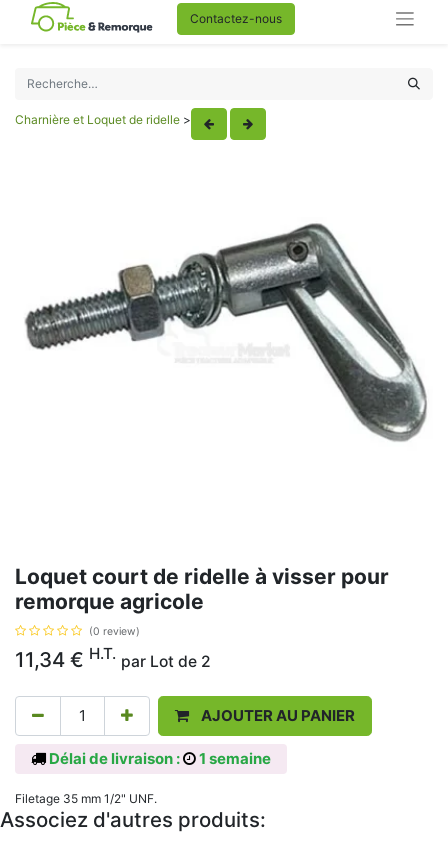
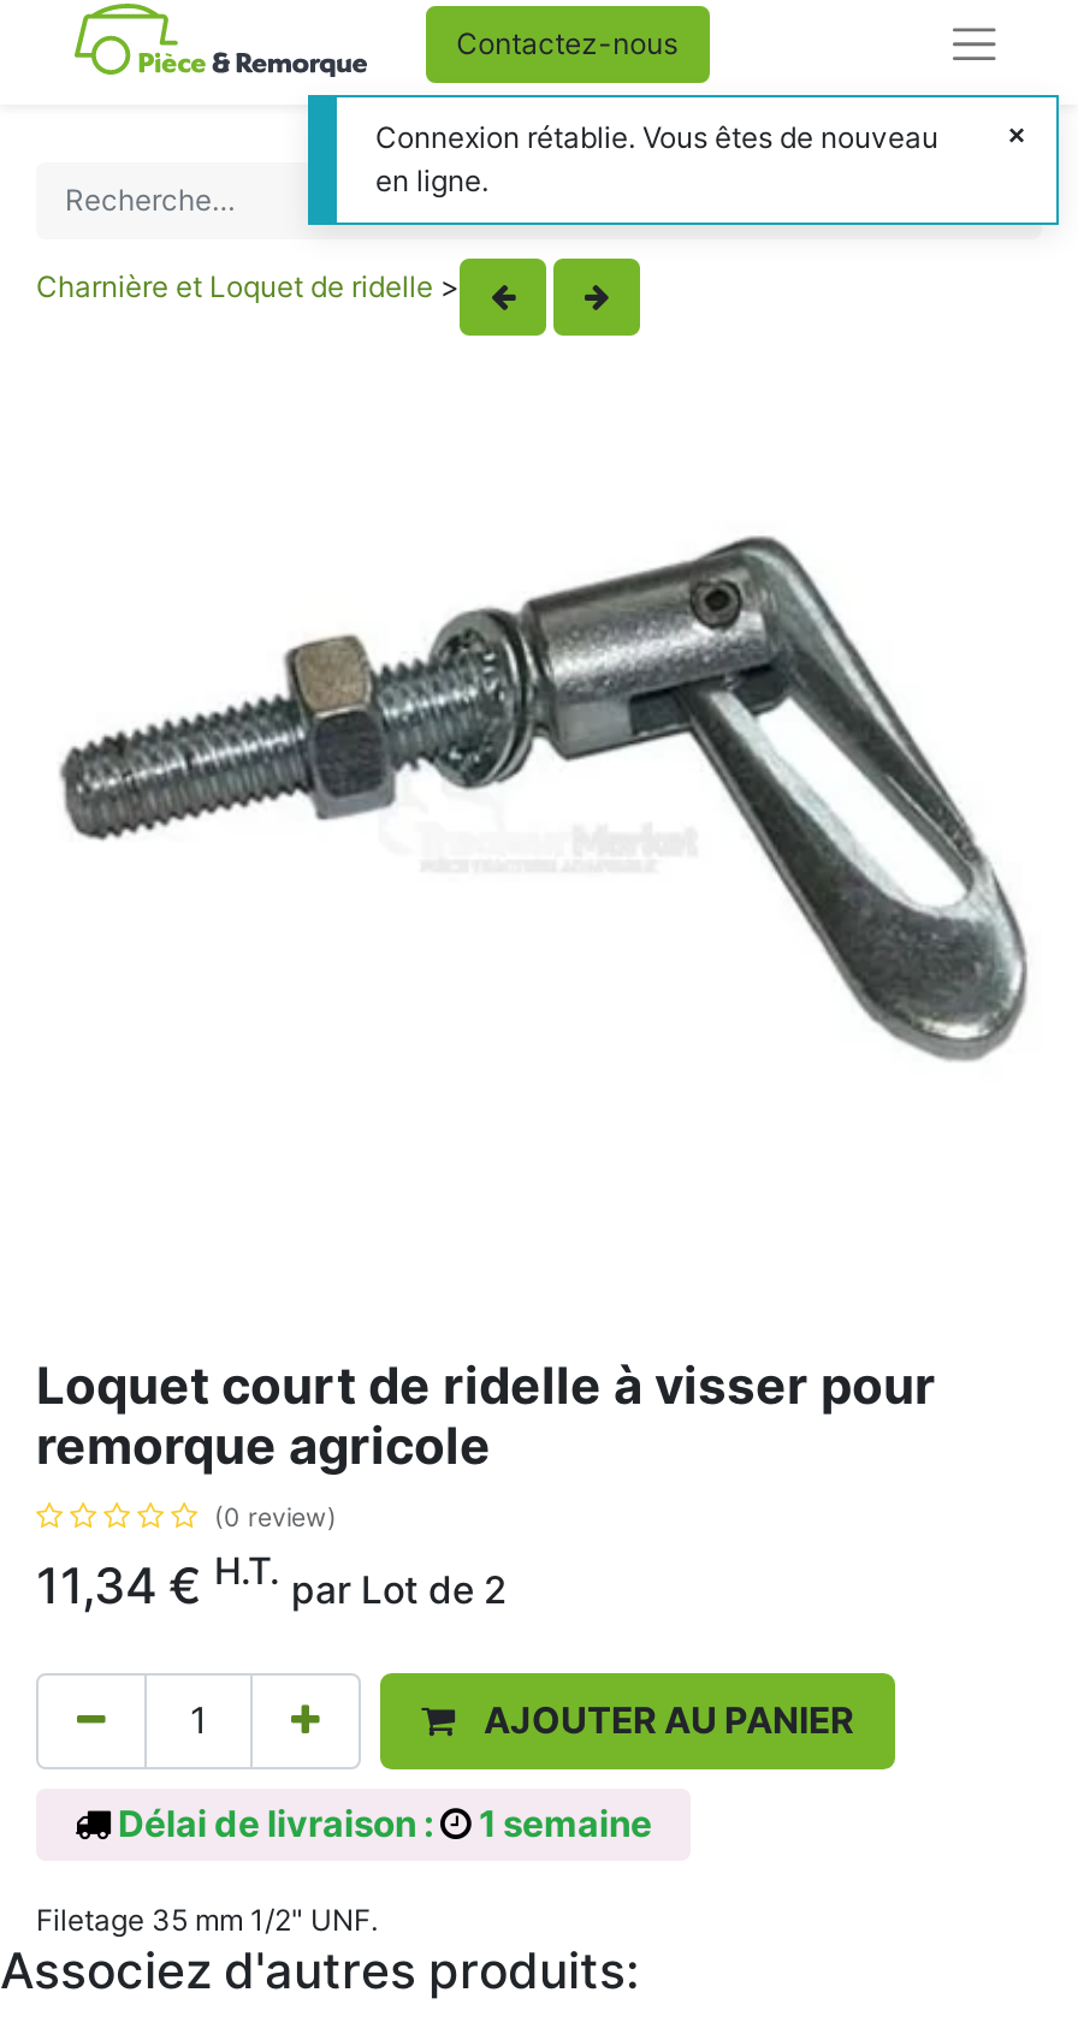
+ [image]
+ Connexion rétablie. Vous êtes de nouveau
+ en ligne.
